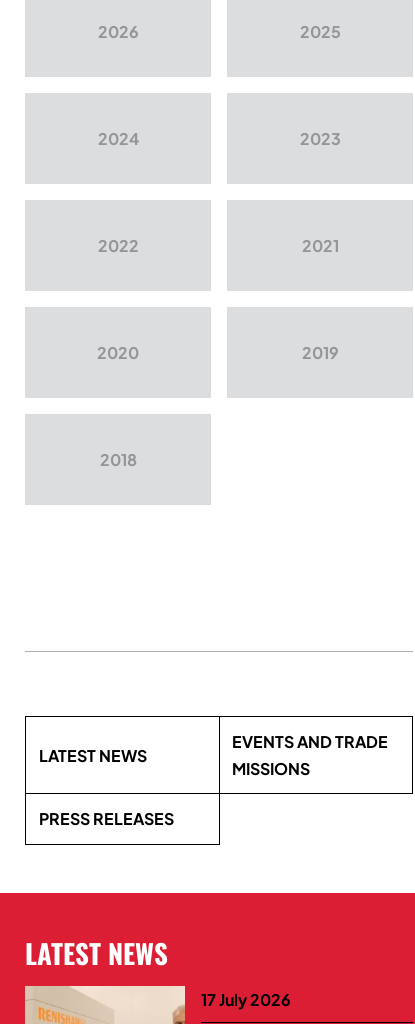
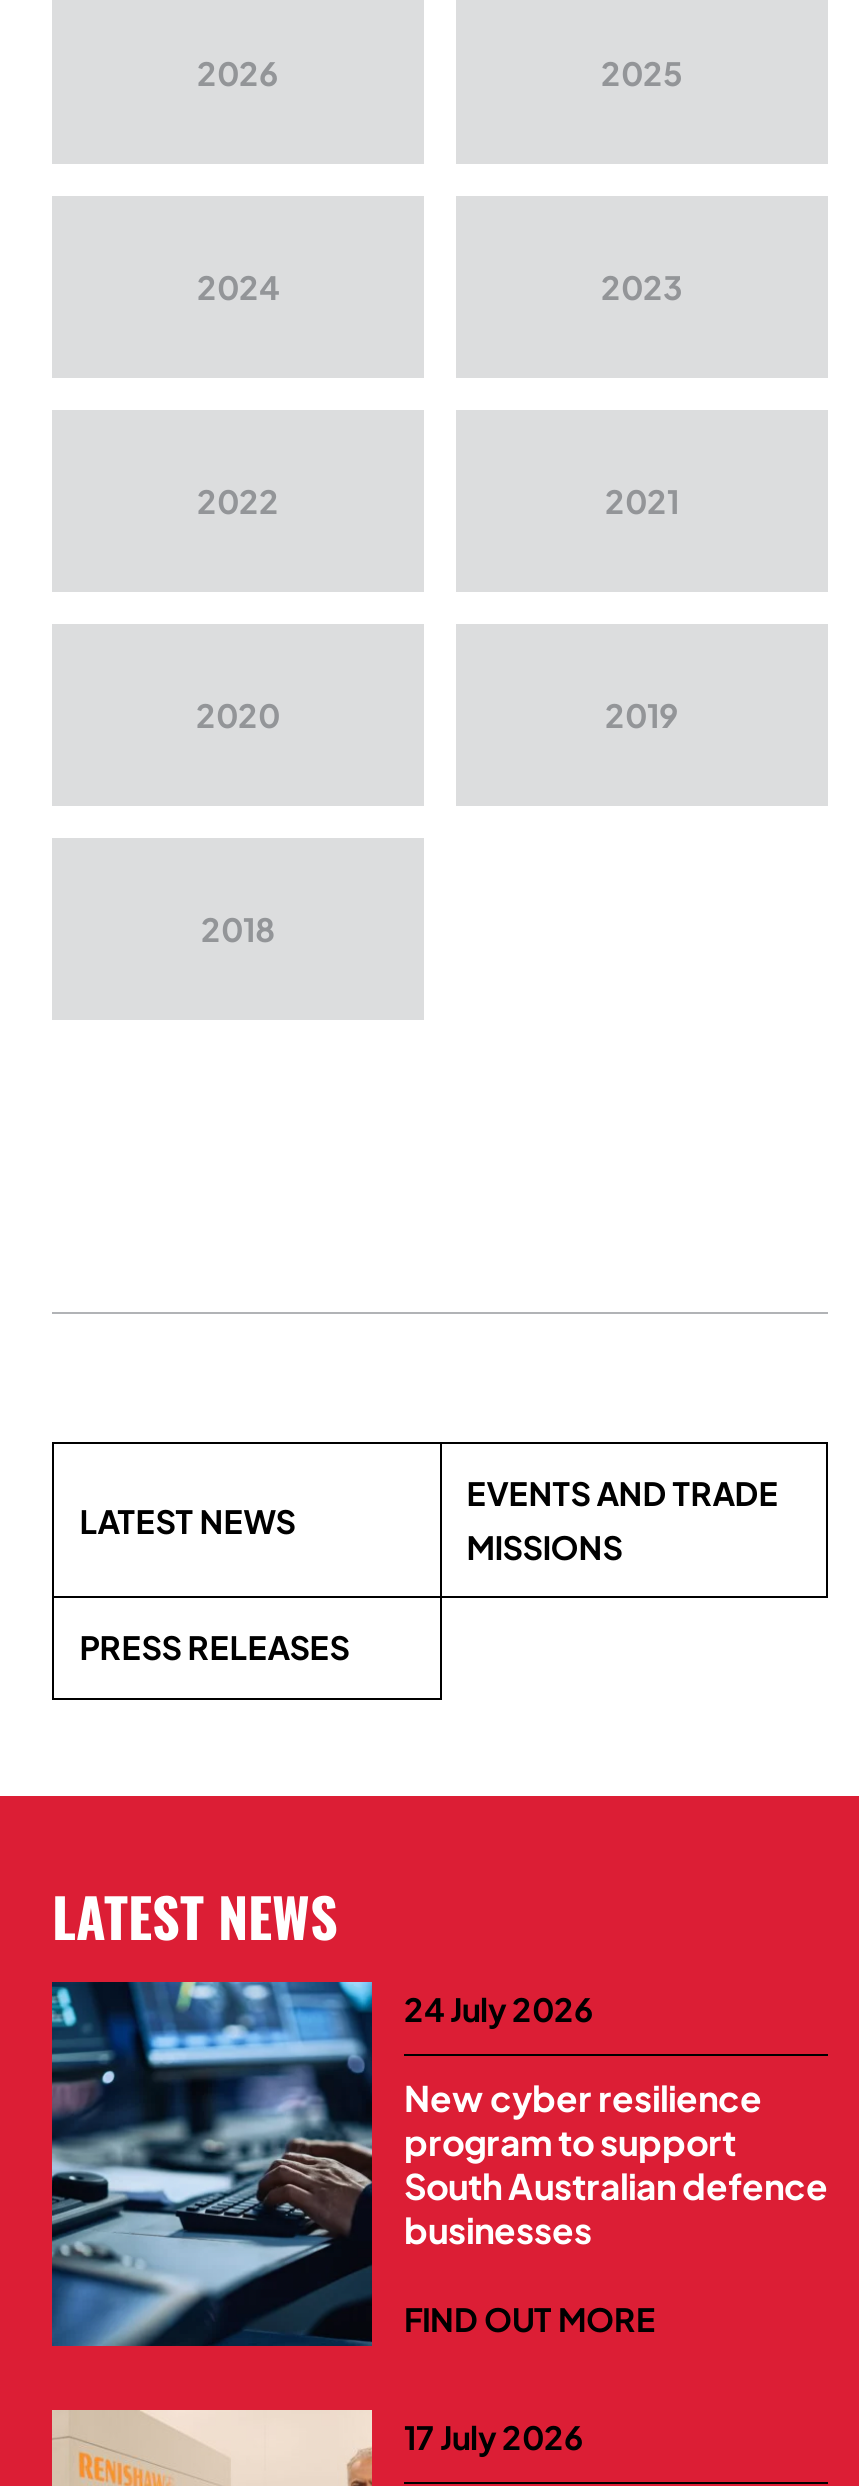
+ [image]
+ 24 July 2026
+ New cyber resilience
+ program to support
+ South Australian defence
+ businesses
+ FIND OUT MORE
